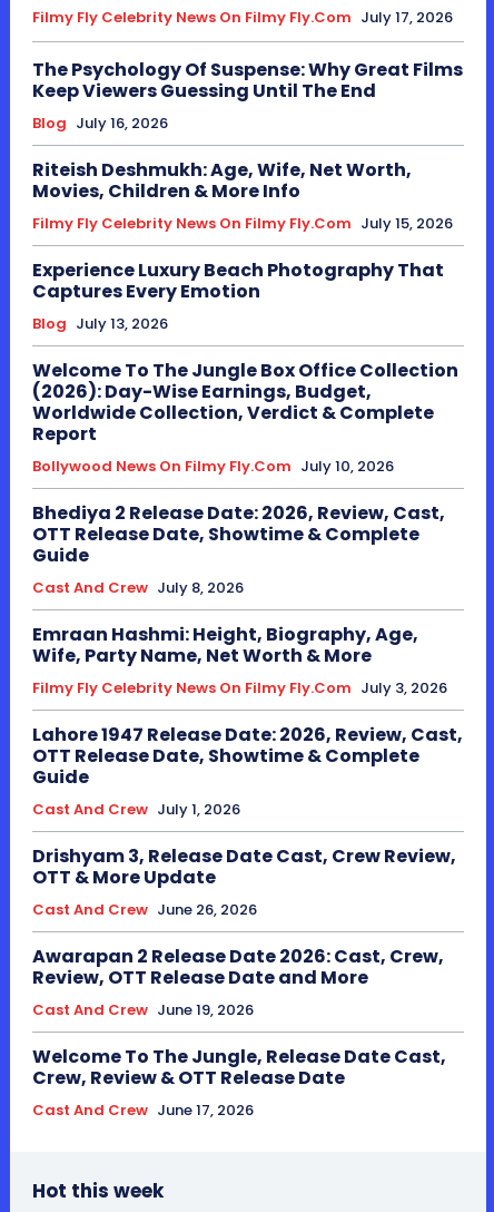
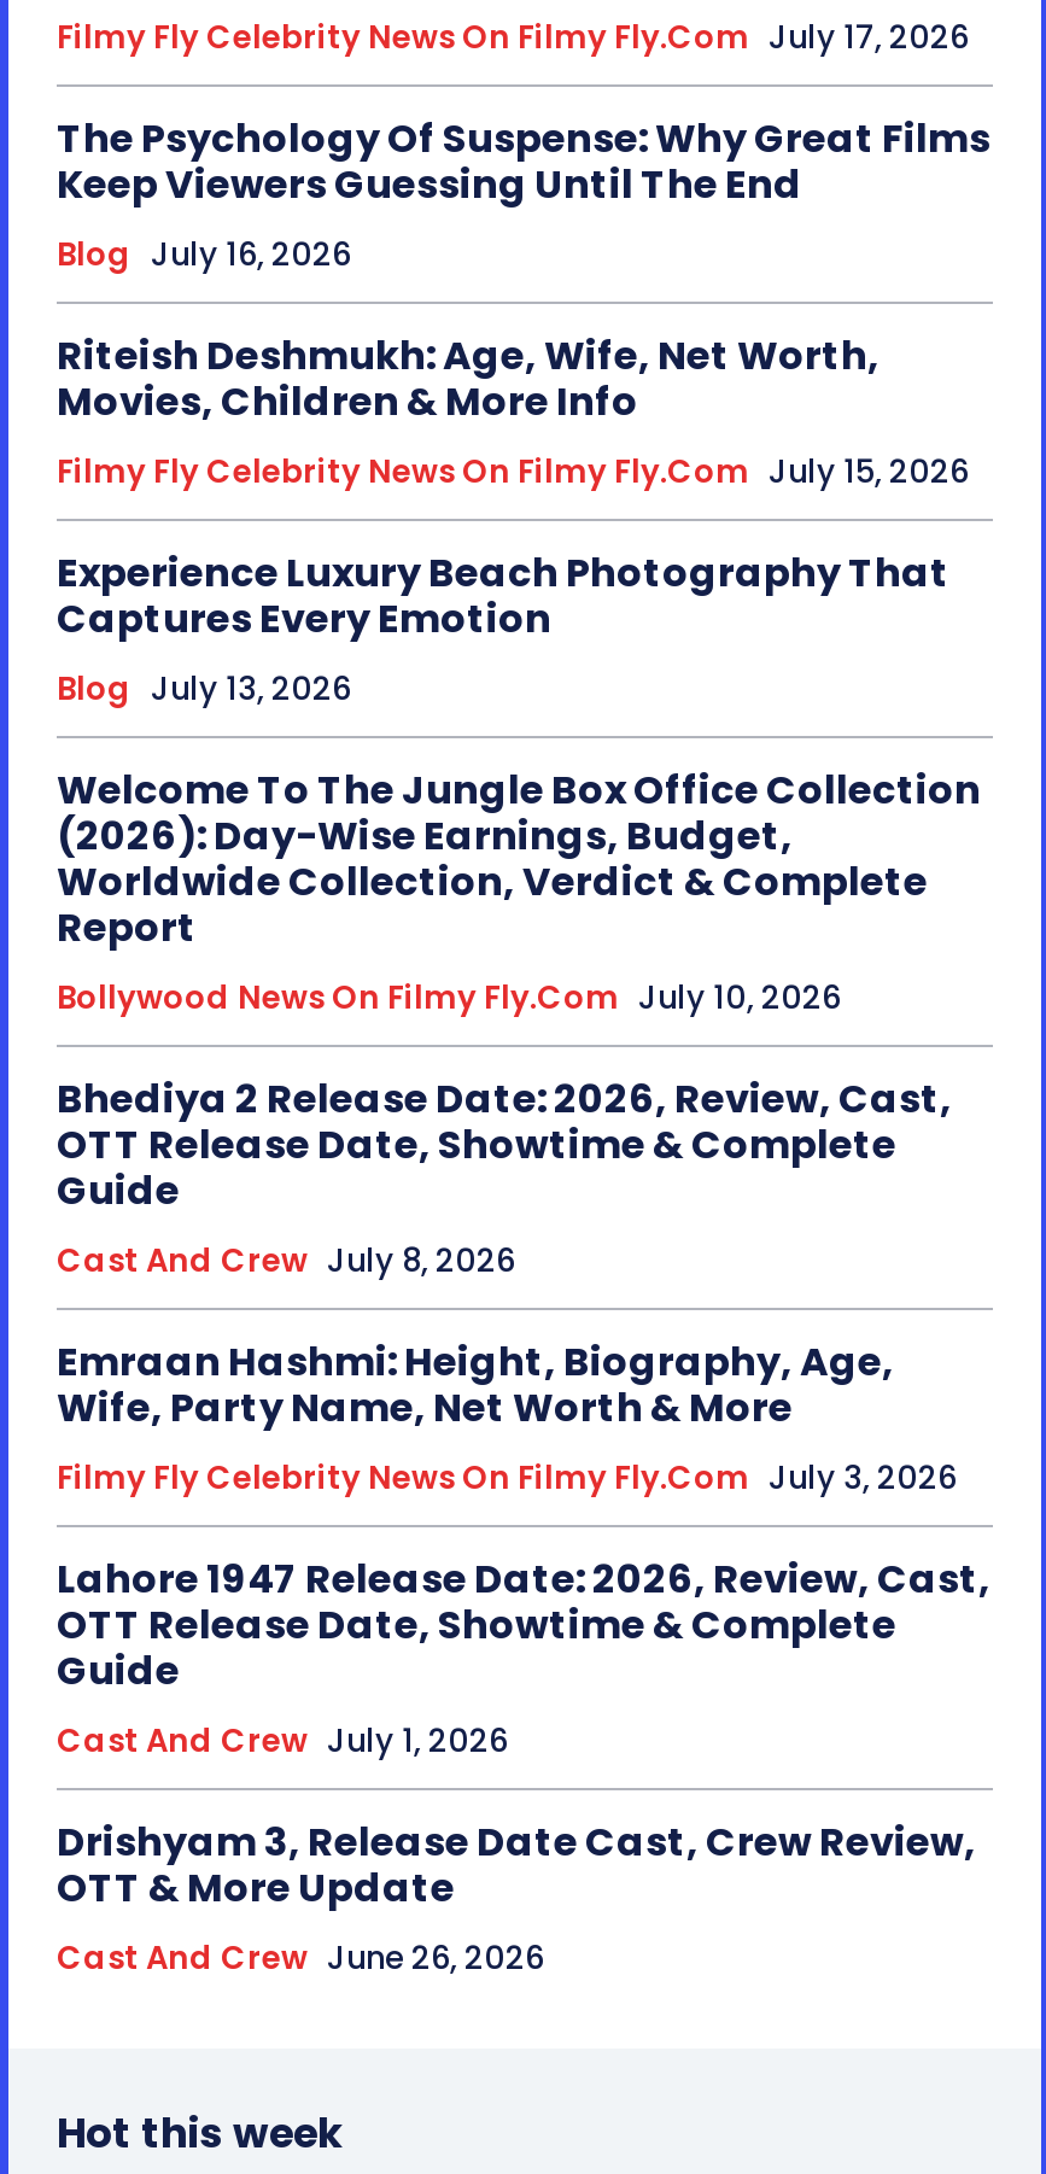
- Awarapan 2 Release Date 2026: Cast, Crew,
- Review, OTT Release Date and More
- Cast And Crew June 19, 2026
- Welcome To The Jungle, Release Date Cast,
- Crew, Review & OTT Release Date
- Cast And Crew June 17, 2026
